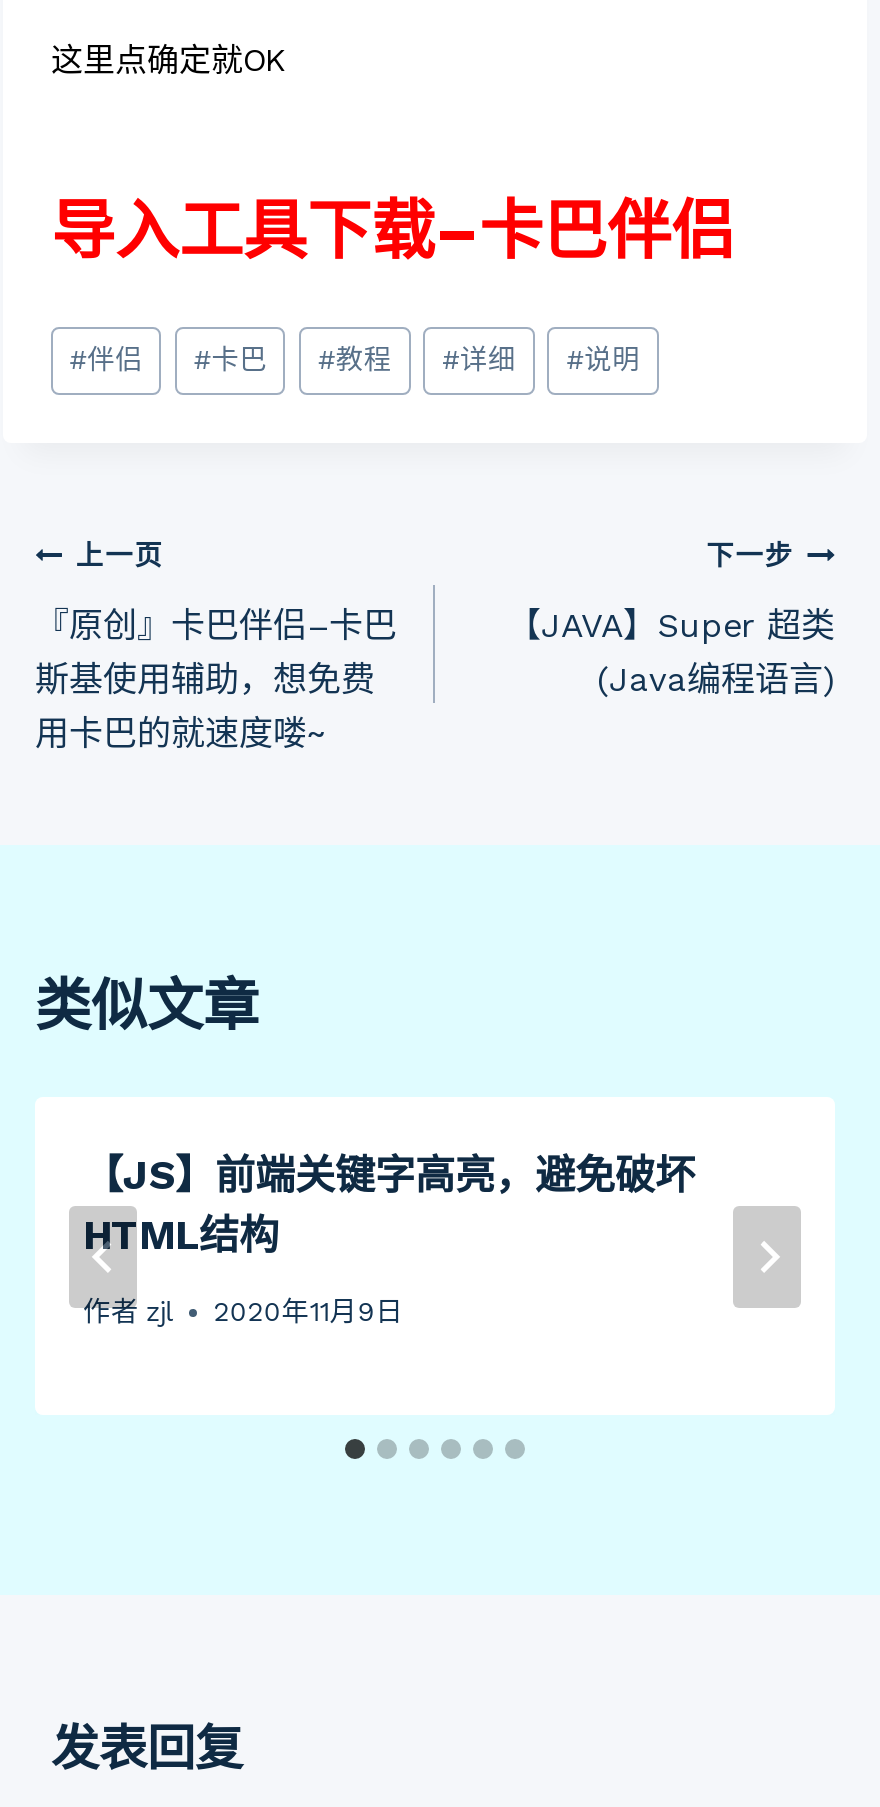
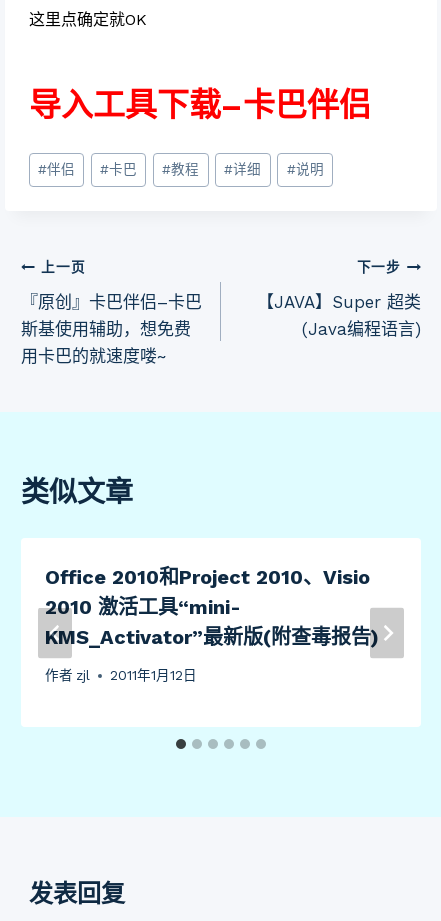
- 【JS】前端关键字高亮，避免破坏
- HTML结构
+ Office 2010和Project 2010、Visio
+ 2010 激活工具“mini-
+ KMS_Activator”最新版(附查毒报告)

- 作者 zjl 2020年11月9日
+ 作者 zjl 2011年1月12日
